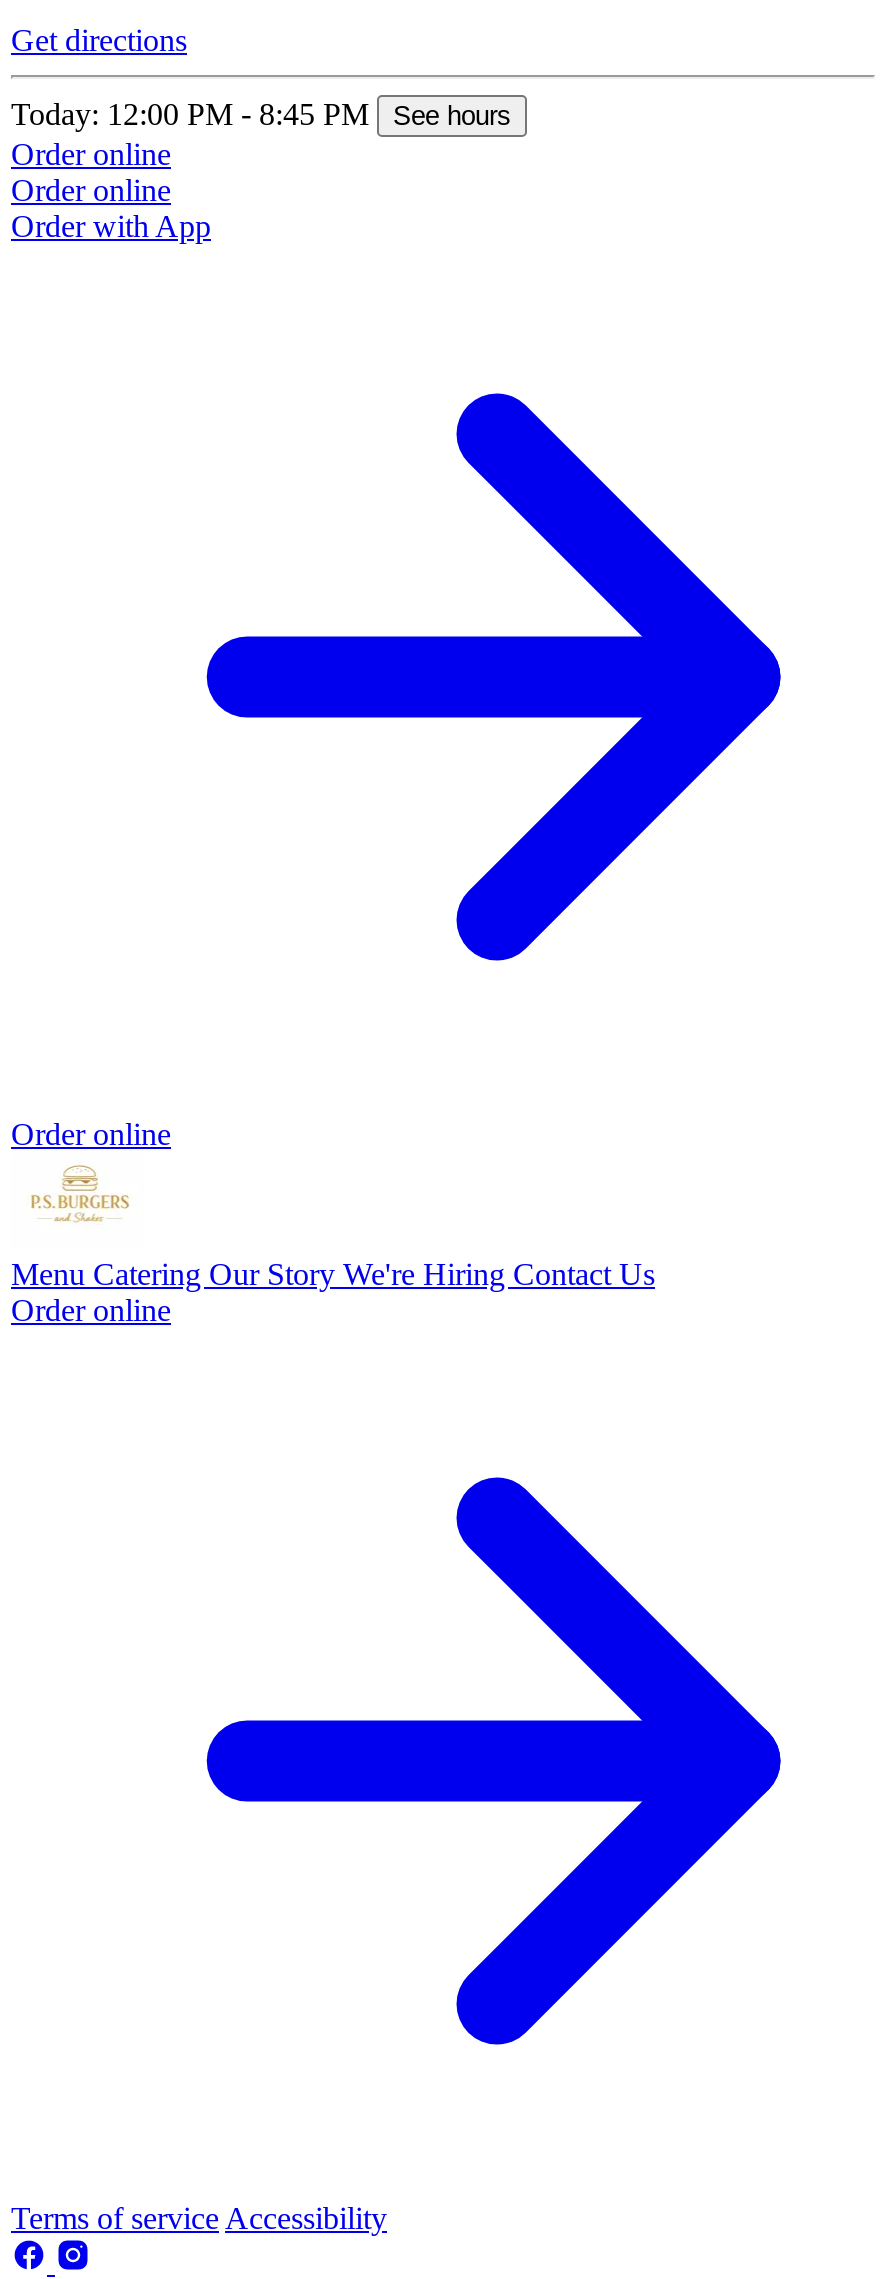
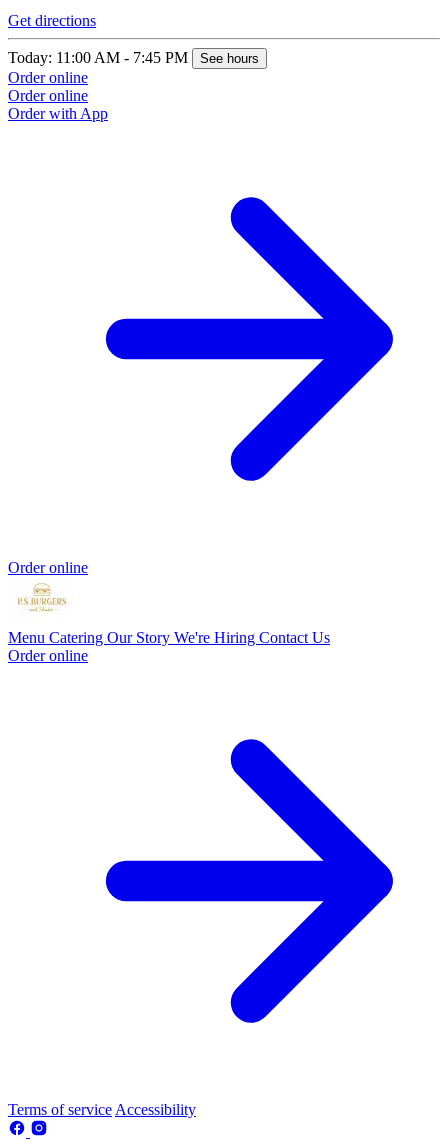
- Today: 12:00 PM - 8:45 PM See hours
+ Today: 11:00 AM - 7:45 PM See hours
